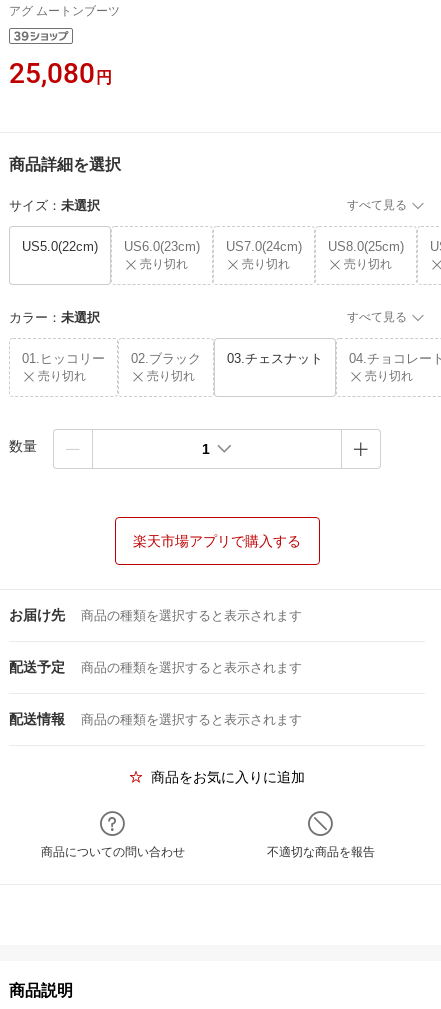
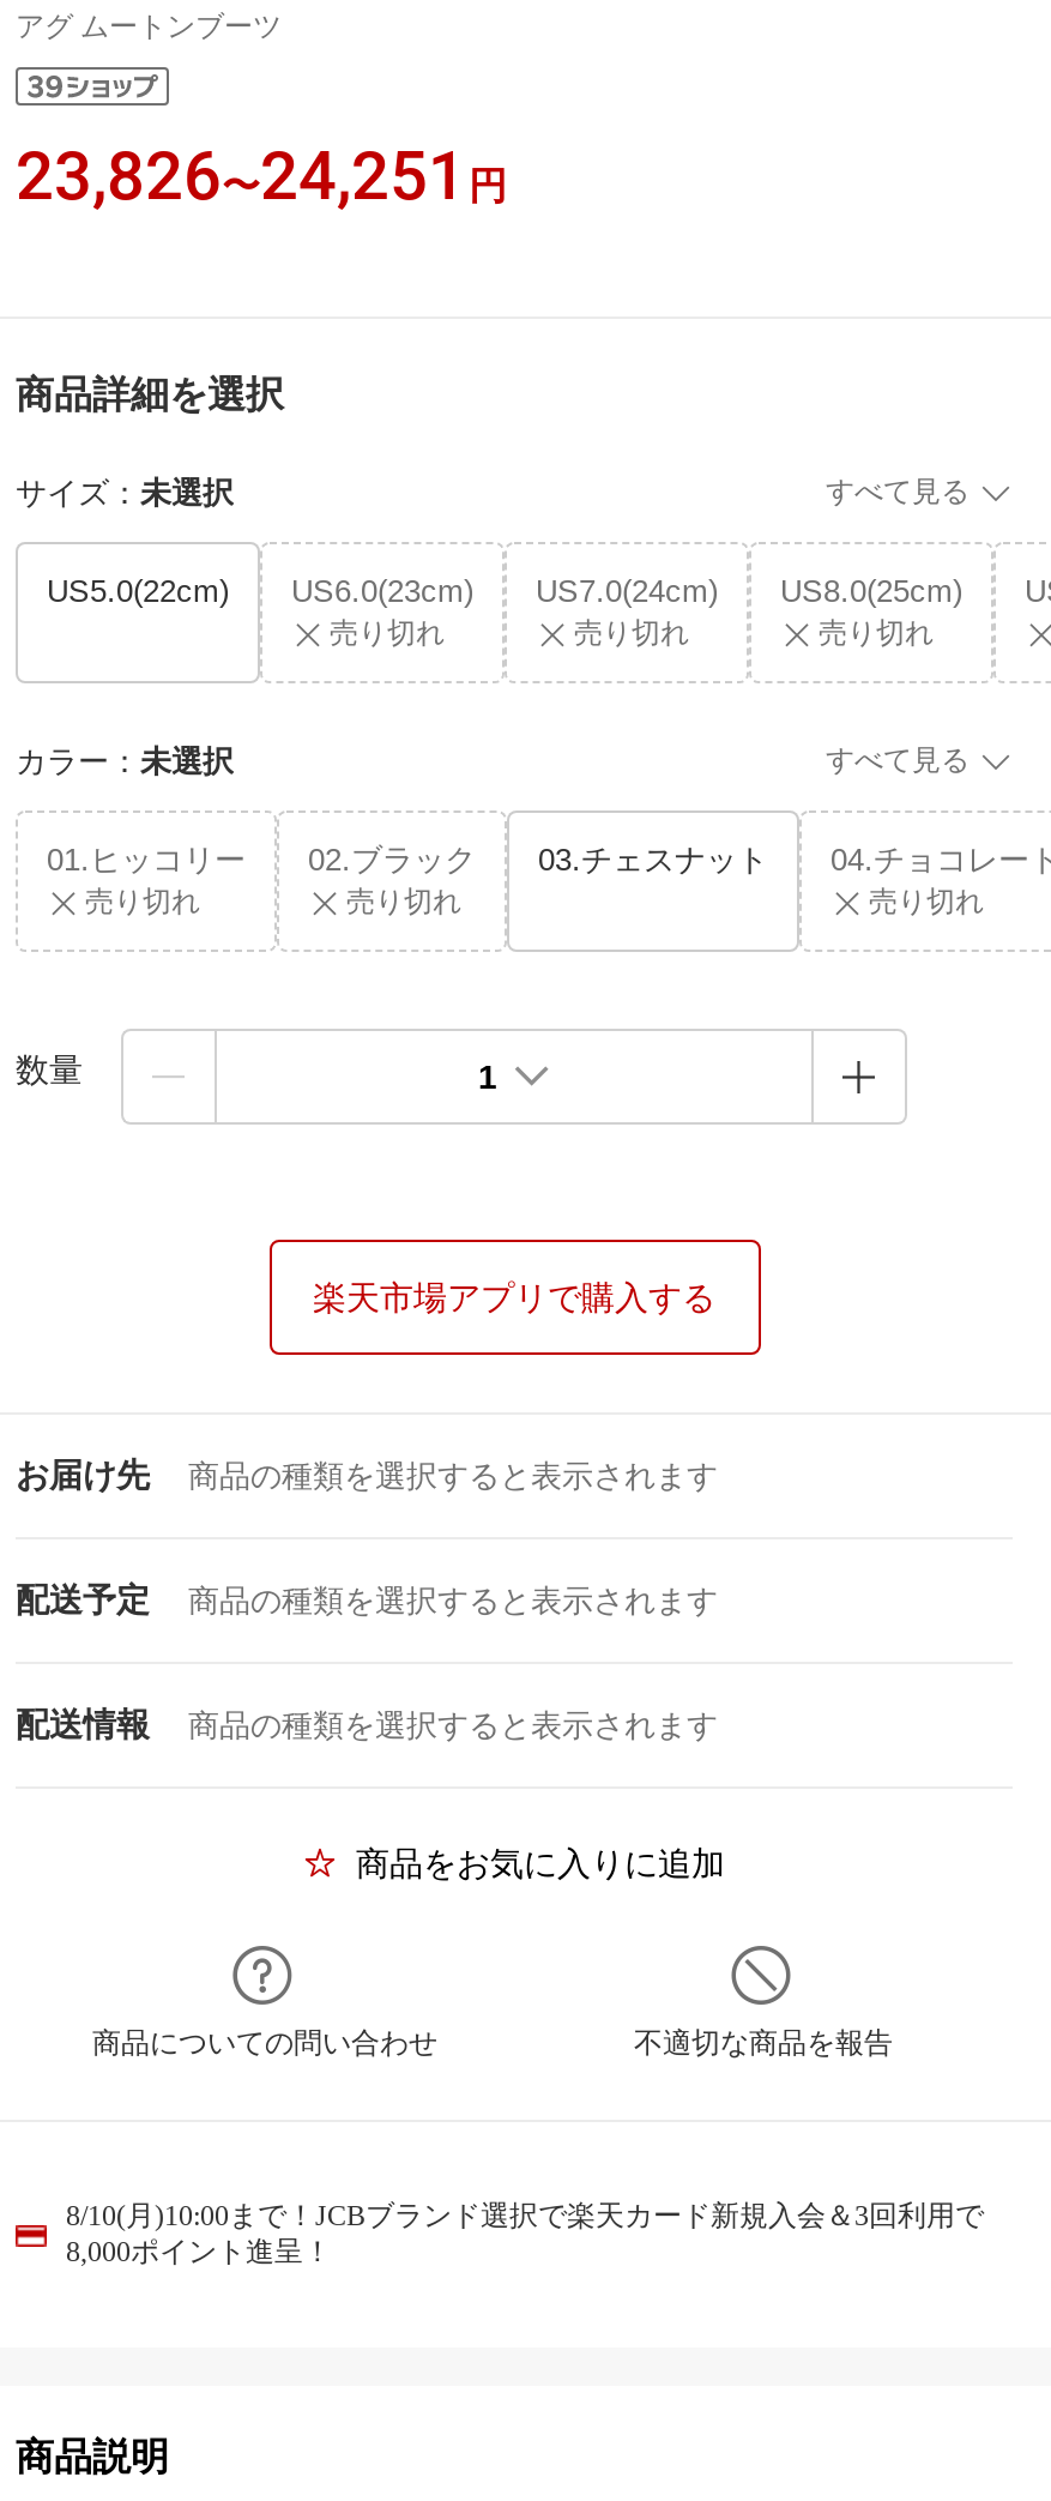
- 25,080円
+ 23,826〜24,251円

+ 8/10(月)10:00まで！JCBブランド選択で楽天カード新規入会＆3回利用で
+ 8,000ポイント進呈！
